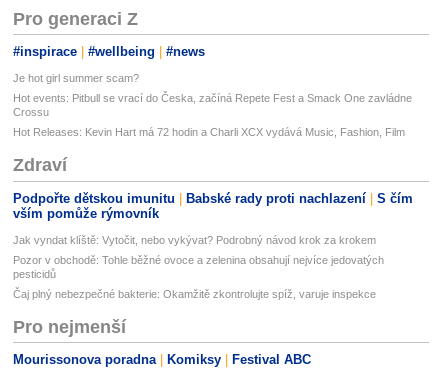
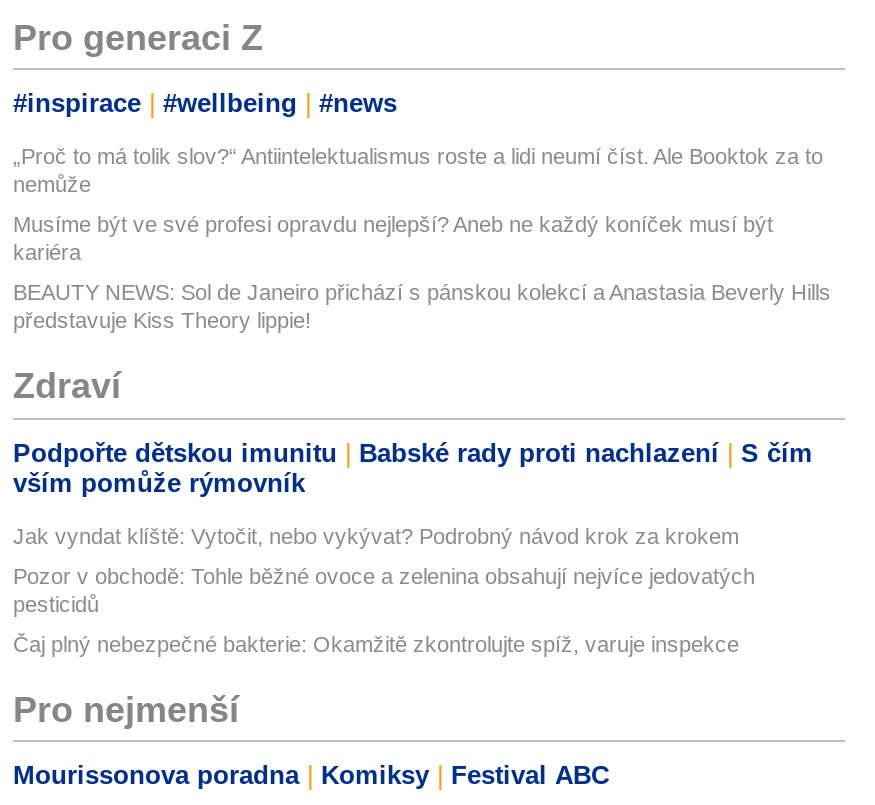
- Je hot girl summer scam?
+ „Proč to má tolik slov?“ Antiintelektualismus roste a lidi neumí číst. Ale Booktok za to
+ nemůže

- Hot events: Pitbull se vrací do Česka, začíná Repete Fest a Smack One zavládne
- Crossu
+ Musíme být ve své profesi opravdu nejlepší? Aneb ne každý koníček musí být
+ kariéra

- Hot Releases: Kevin Hart má 72 hodin a Charli XCX vydává Music, Fashion, Film
+ BEAUTY NEWS: Sol de Janeiro přichází s pánskou kolekcí a Anastasia Beverly Hills
+ představuje Kiss Theory lippie!
